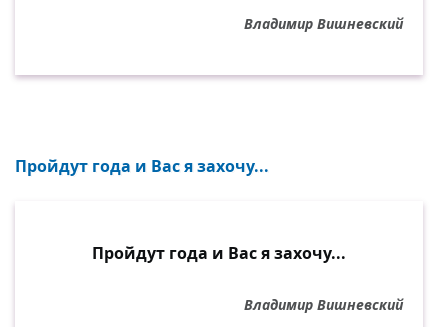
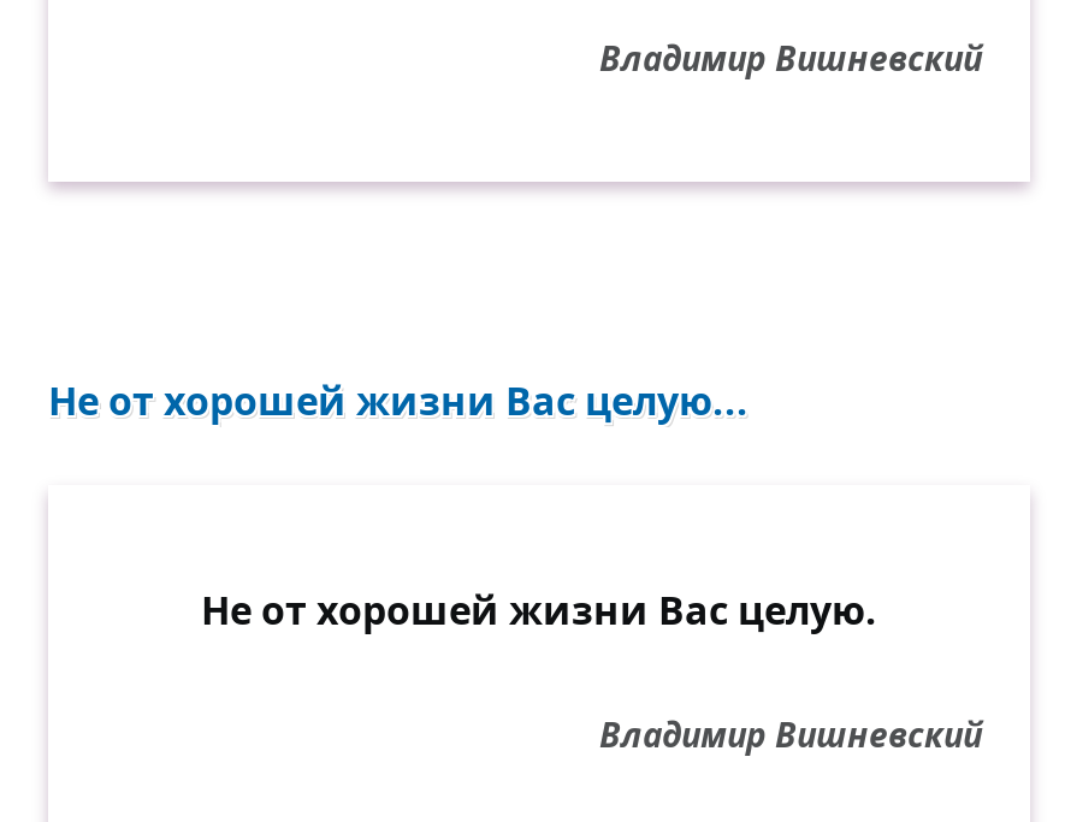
- Пройдут года и Вас я захочу...
+ Не от хорошей жизни Вас целую...

- Пройдут года и Вас я захочу...
+ Не от хорошей жизни Вас целую.
